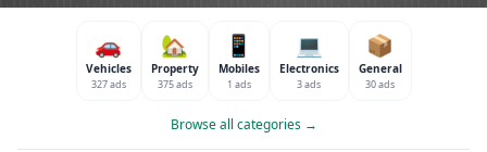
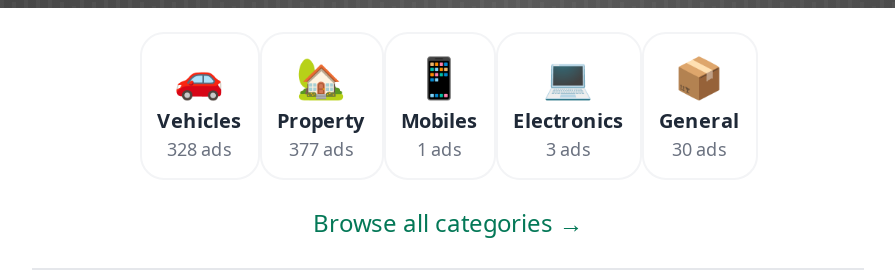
- 327 ads
+ 328 ads

- 375 ads
+ 377 ads
